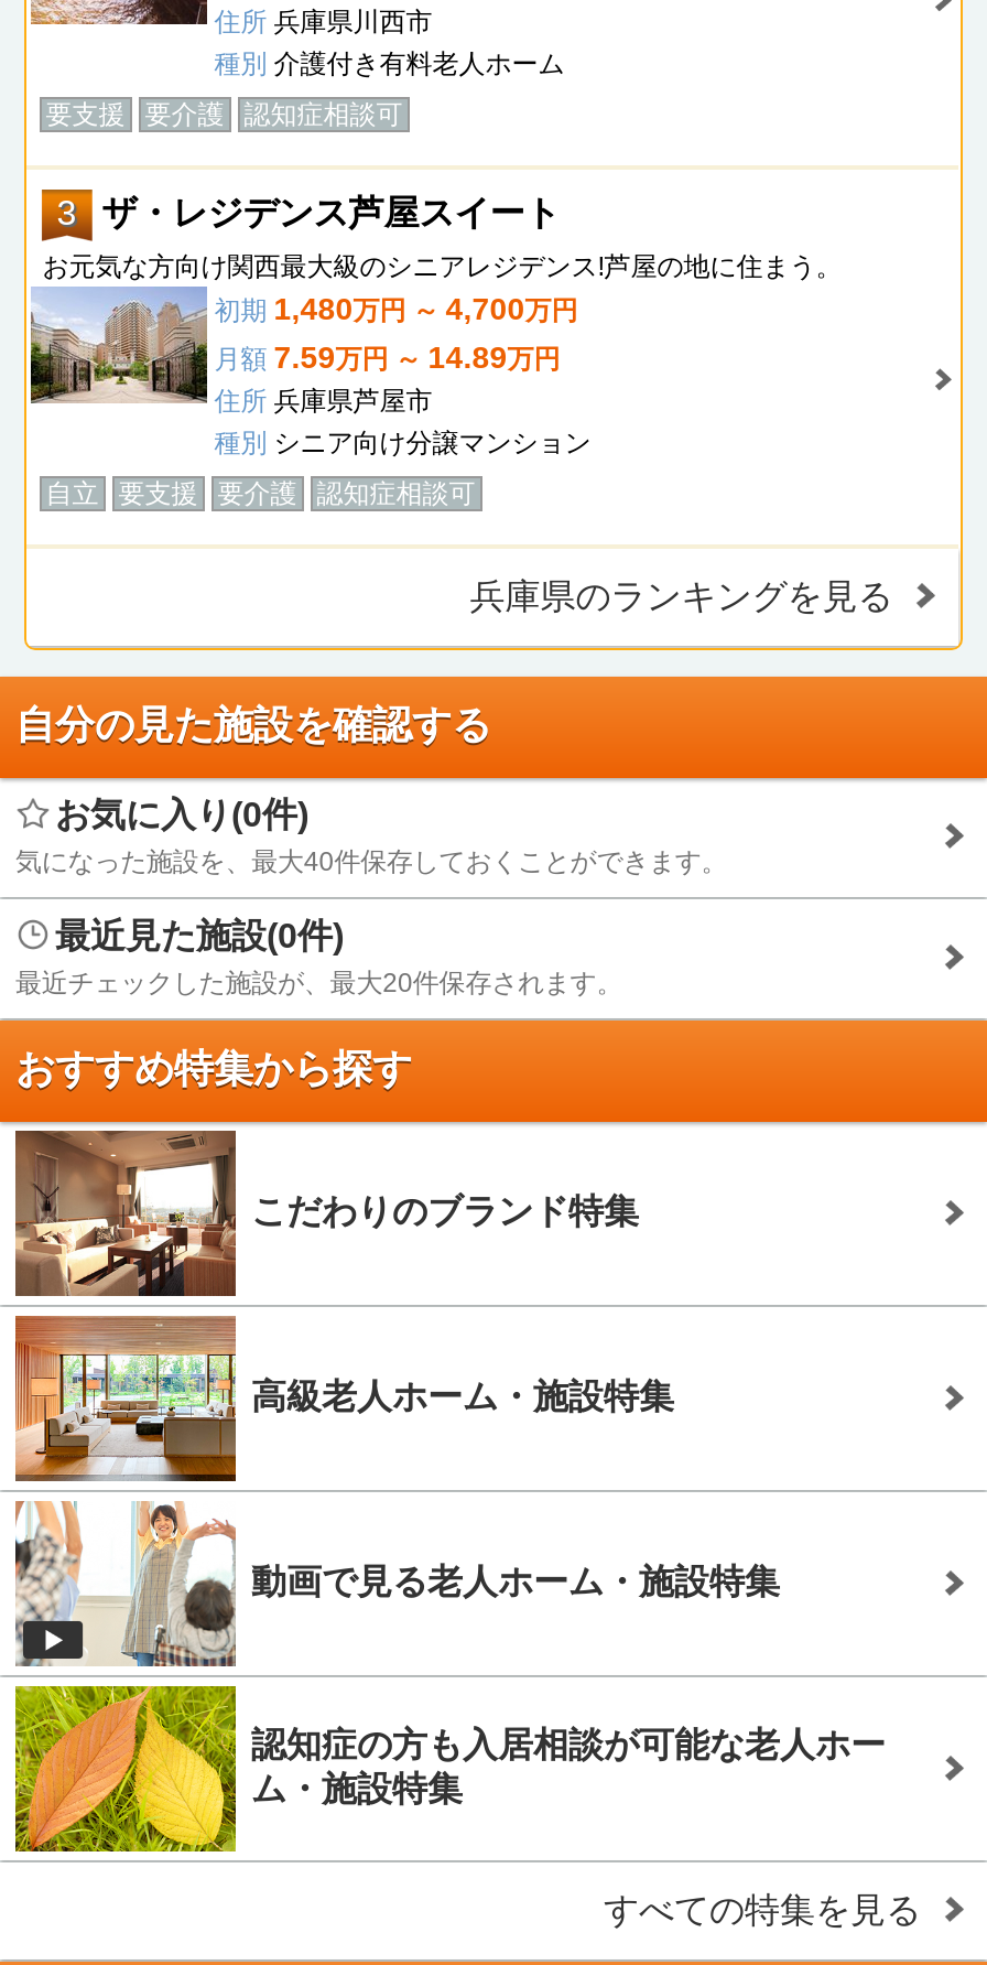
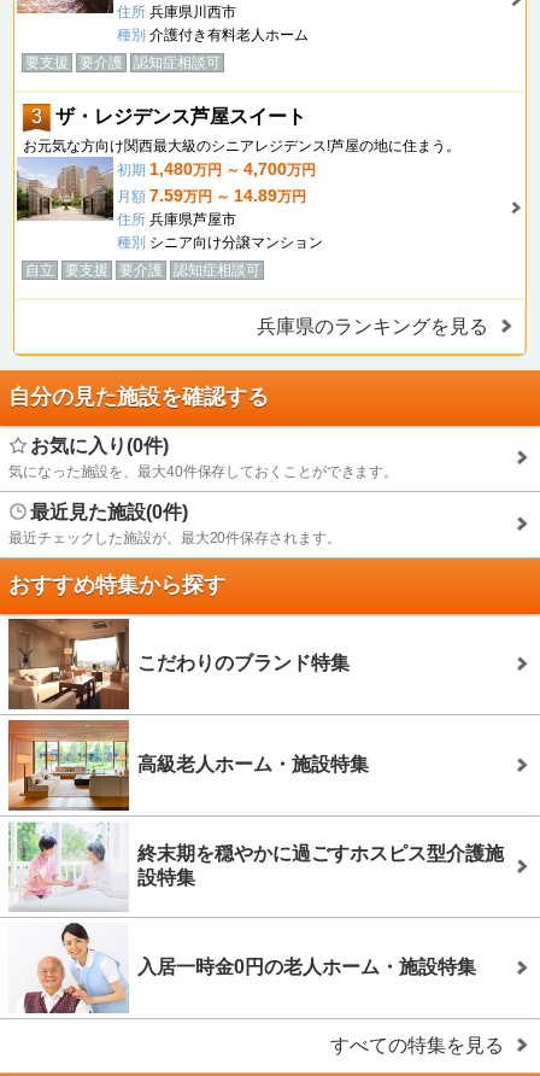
- [image]
- 動画で見る老人ホーム・施設特集
+ [image]
+ 終末期を穏やかに過ごすホスピス型介護施
+ 設特集

- [image]
- 認知症の方も入居相談が可能な老人ホー
- ム・施設特集
+ [image]
+ 入居一時金0円の老人ホーム・施設特集
